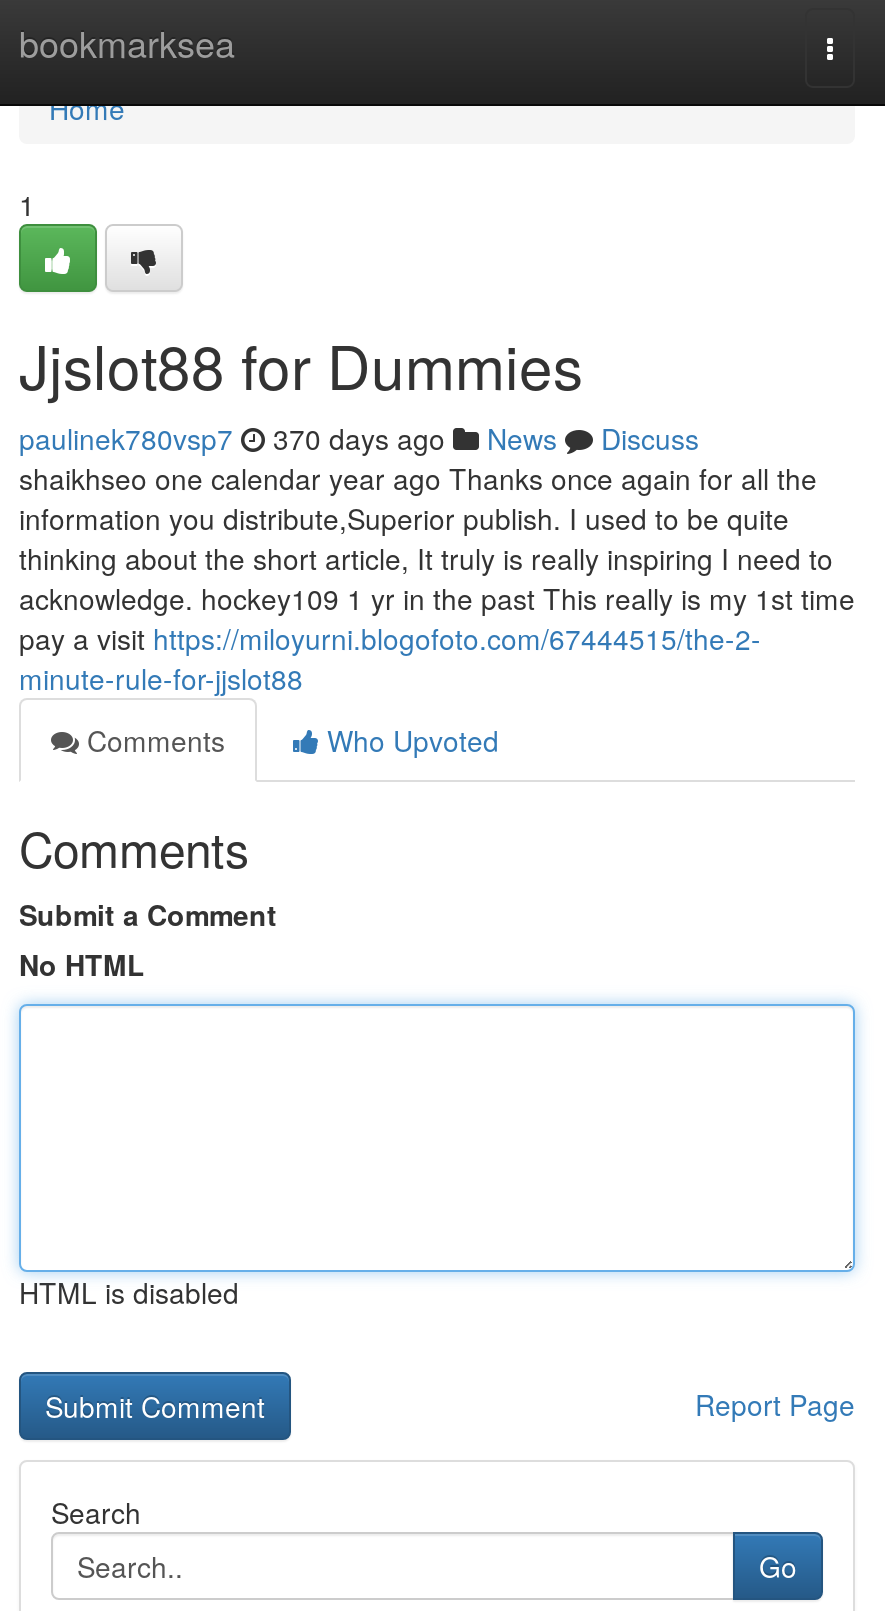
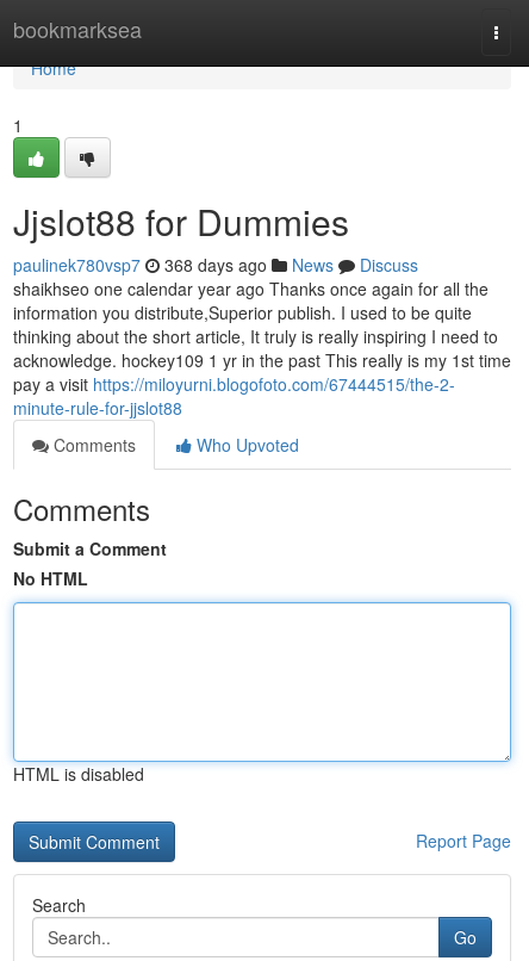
- paulinek780vsp7 370 days ago News Discuss
+ paulinek780vsp7 368 days ago News Discuss
